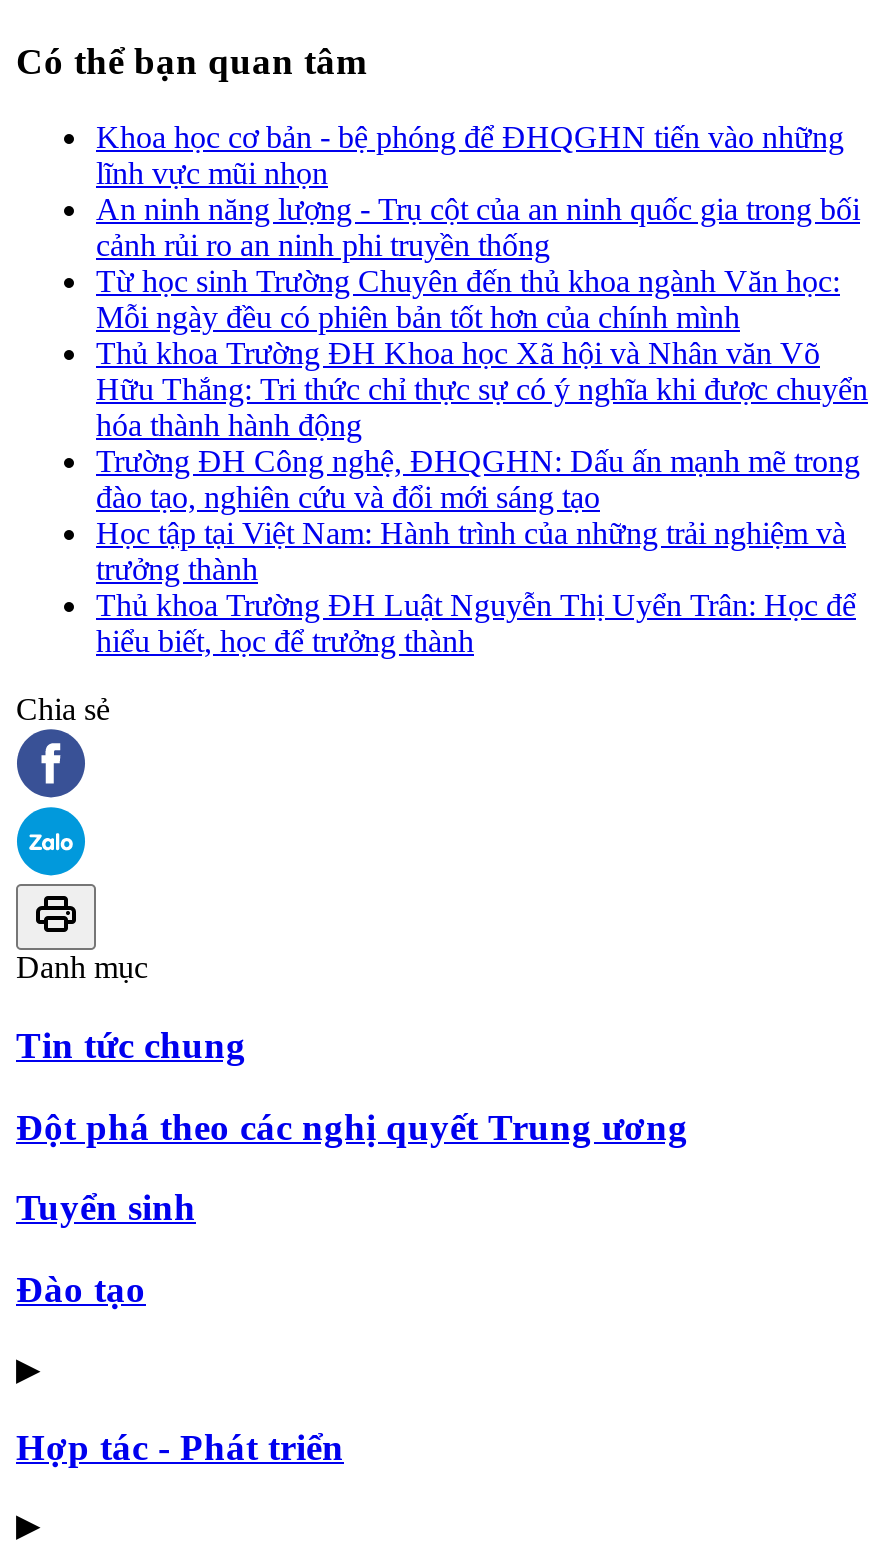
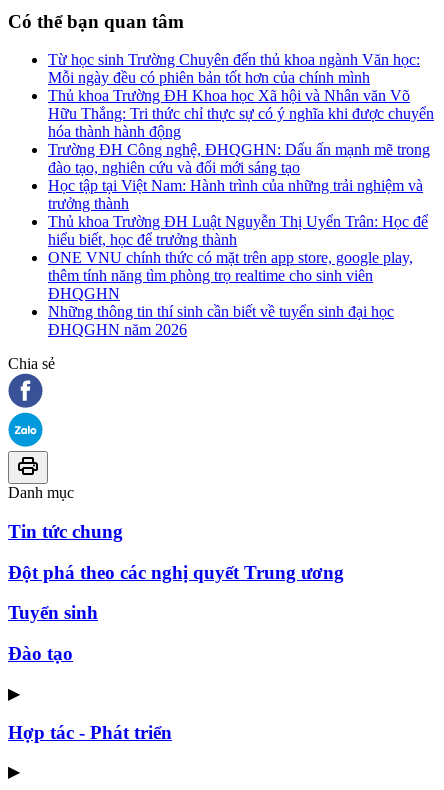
- Khoa học cơ bản - bệ phóng để ĐHQGHN tiến vào những
- lĩnh vực mũi nhọn
- An ninh năng lượng - Trụ cột của an ninh quốc gia trong bối
- cảnh rủi ro an ninh phi truyền thống

moved up: Từ học sinh Trường Chuyên đến thủ khoa ngành Văn học: | Mỗi ngày đều có phiên bản tốt hơn của chính mình | Thủ khoa Trường ĐH Khoa học Xã hội và Nhân văn Võ | ... | Thủ khoa Trường ĐH Luật Nguyễn Thị Uyển Trân: Học để | hiểu biết, học để trưởng thành

+ ONE VNU chính thức có mặt trên app store, google play,
+ thêm tính năng tìm phòng trọ realtime cho sinh viên
+ ĐHQGHN
+ Những thông tin thí sinh cần biết về tuyển sinh đại học
+ ĐHQGHN năm 2026
